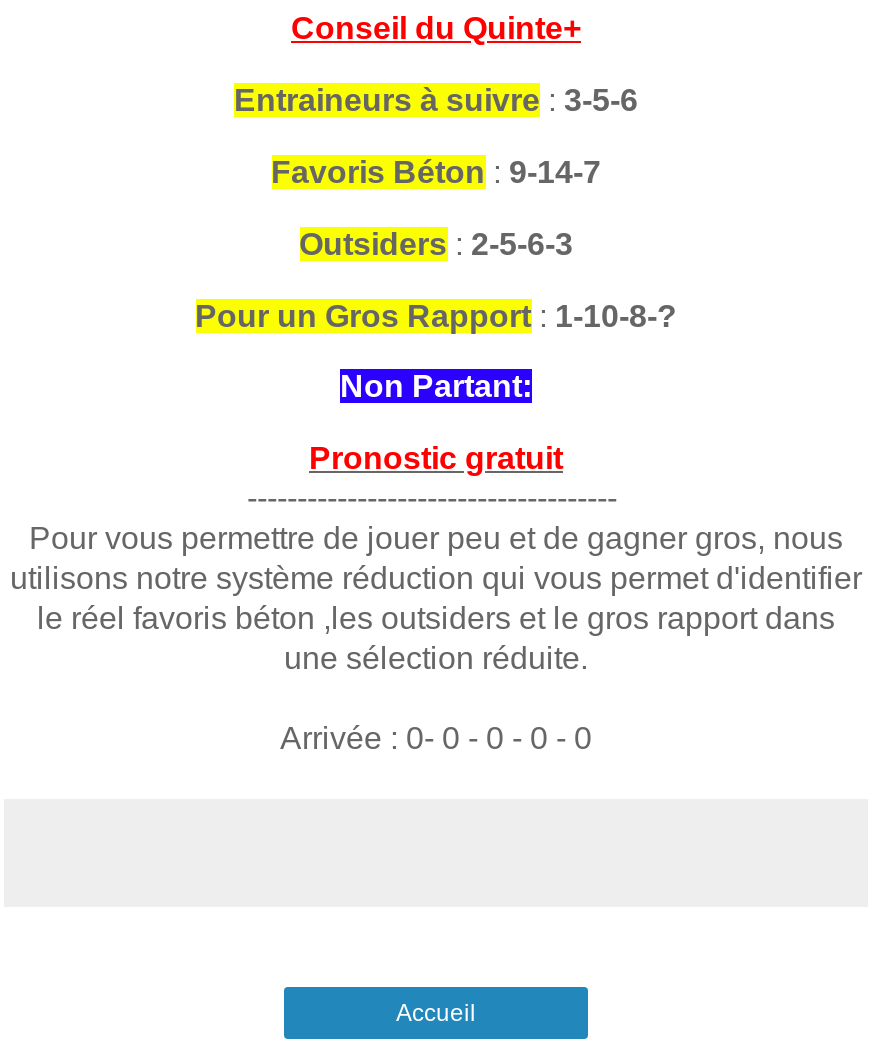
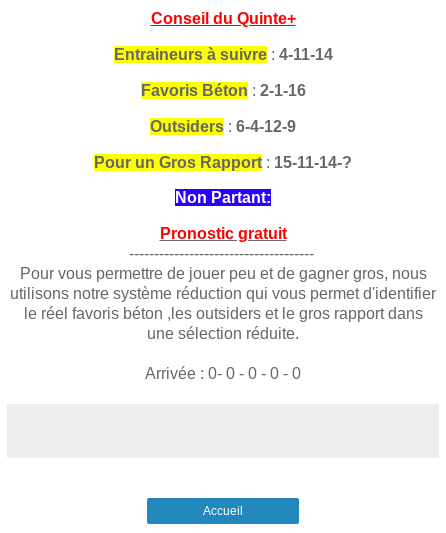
- Entraineurs à suivre: 3-5-6
+ Entraineurs à suivre: 4-11-14

- Favoris Béton: 9-14-7
+ Favoris Béton: 2-1-16

- Outsiders: 2-5-6-3
+ Outsiders: 6-4-12-9

- Pour un Gros Rapport: 1-10-8-?
+ Pour un Gros Rapport: 15-11-14-?
